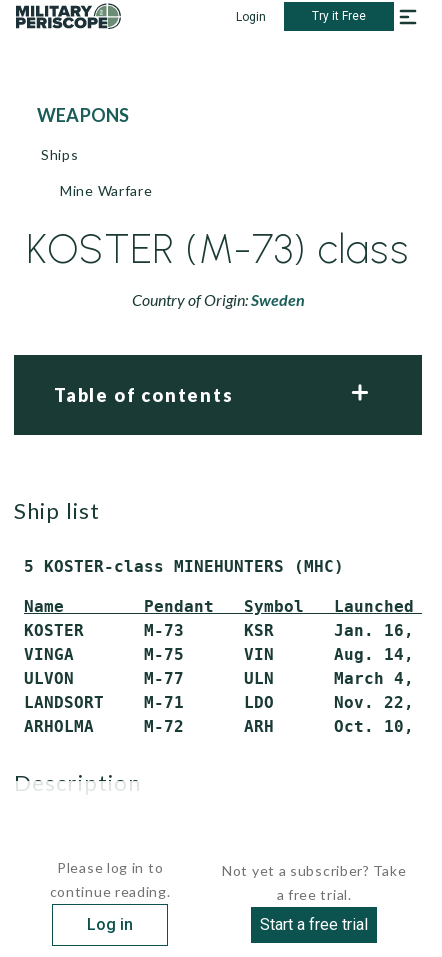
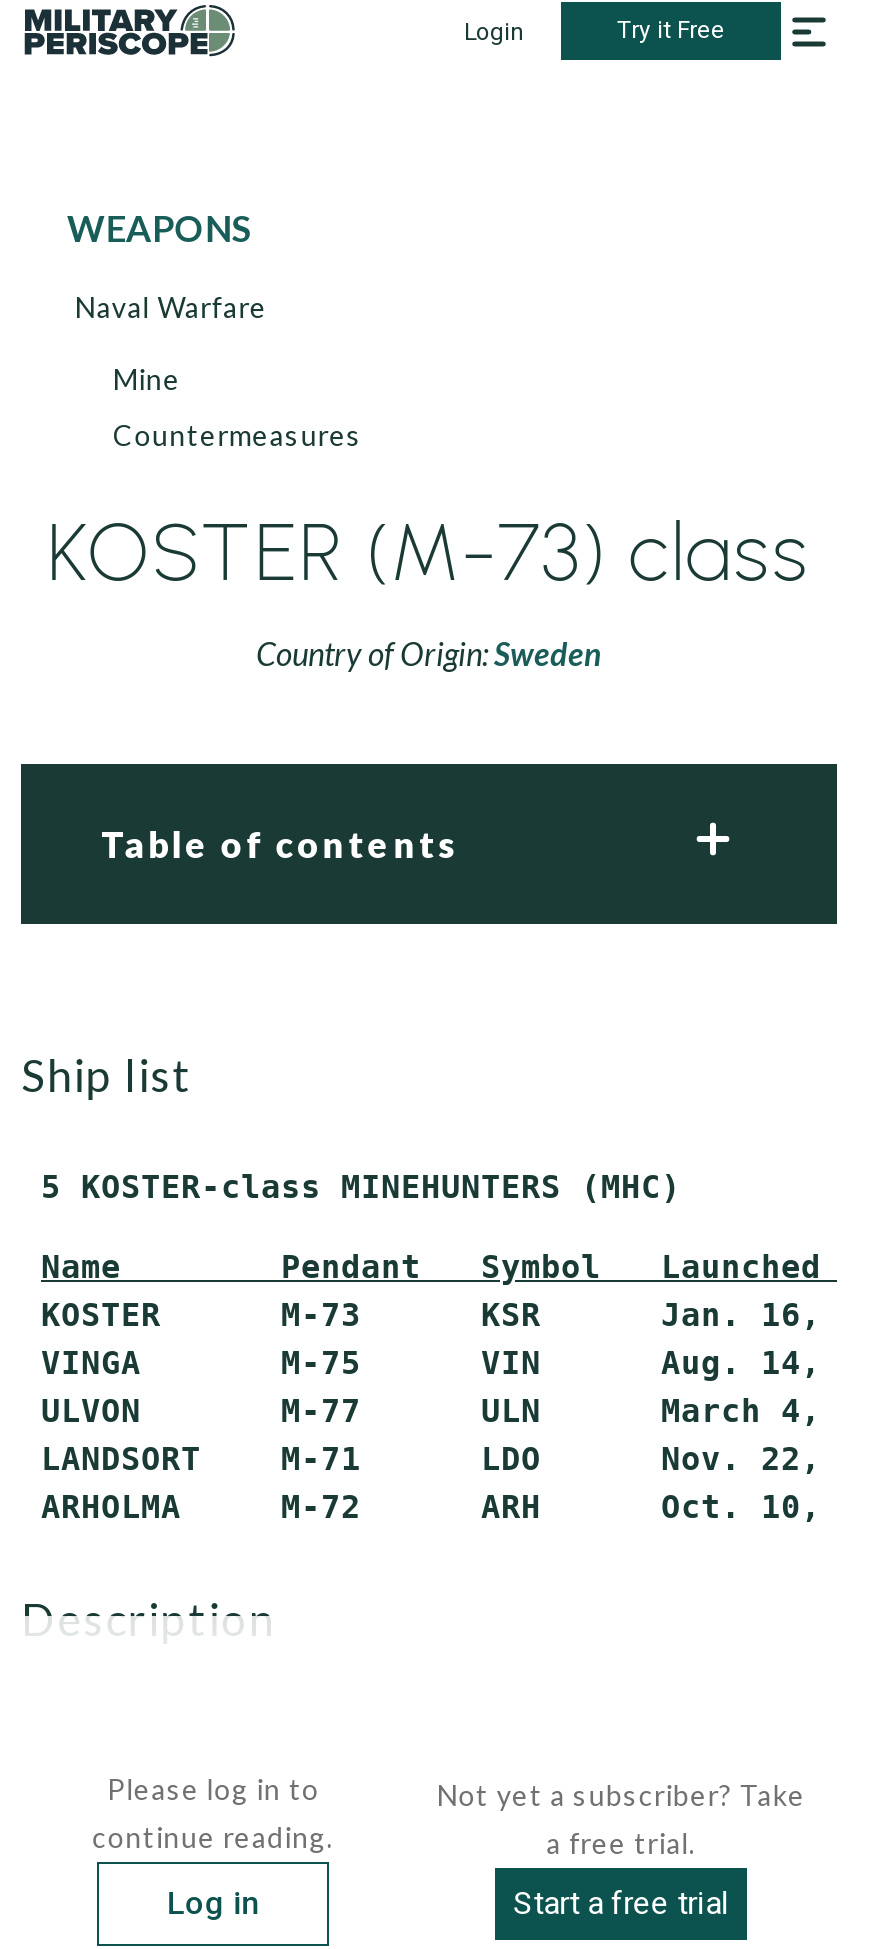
- Ships
- Mine Warfare
+ Naval Warfare
+ Mine
+ Countermeasures
